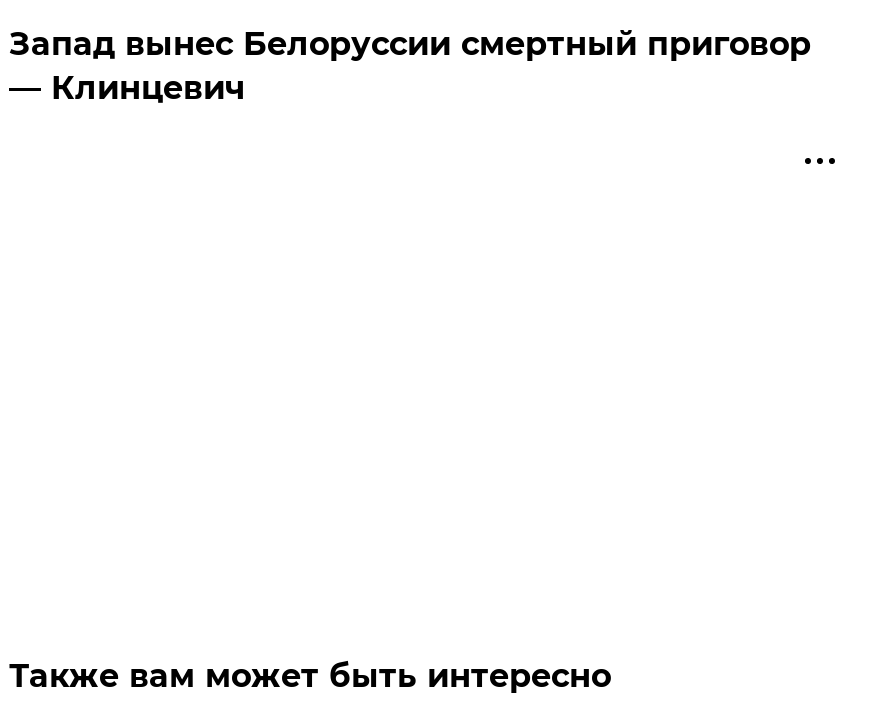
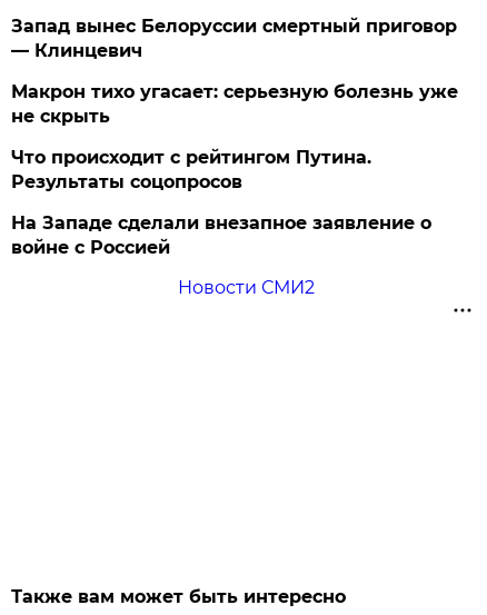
+ Макрон тихо угасает: серьезную болезнь уже
+ не скрыть
+ Что происходит с рейтингом Путина.
+ Результаты соцопросов
+ На Западе сделали внезапное заявление о
+ войне с Россией
+ Новости СМИ2
